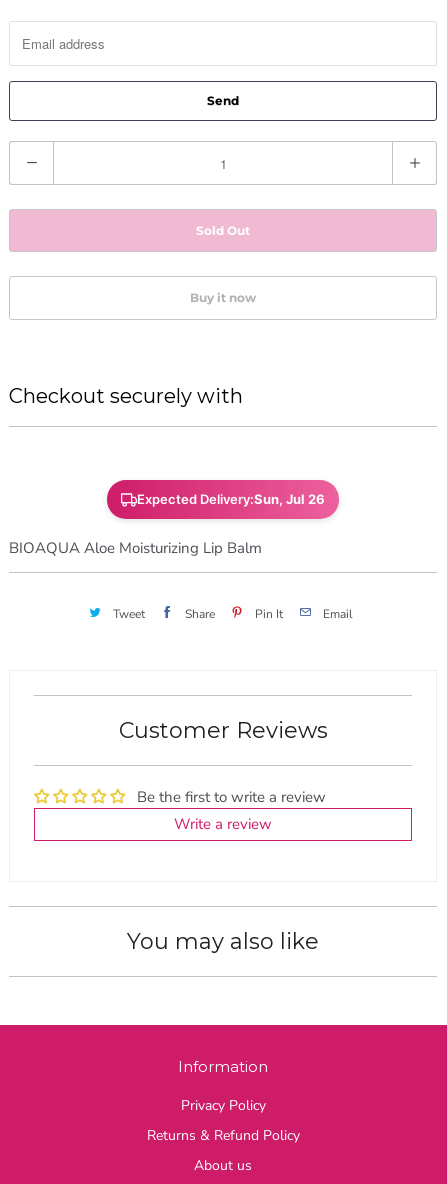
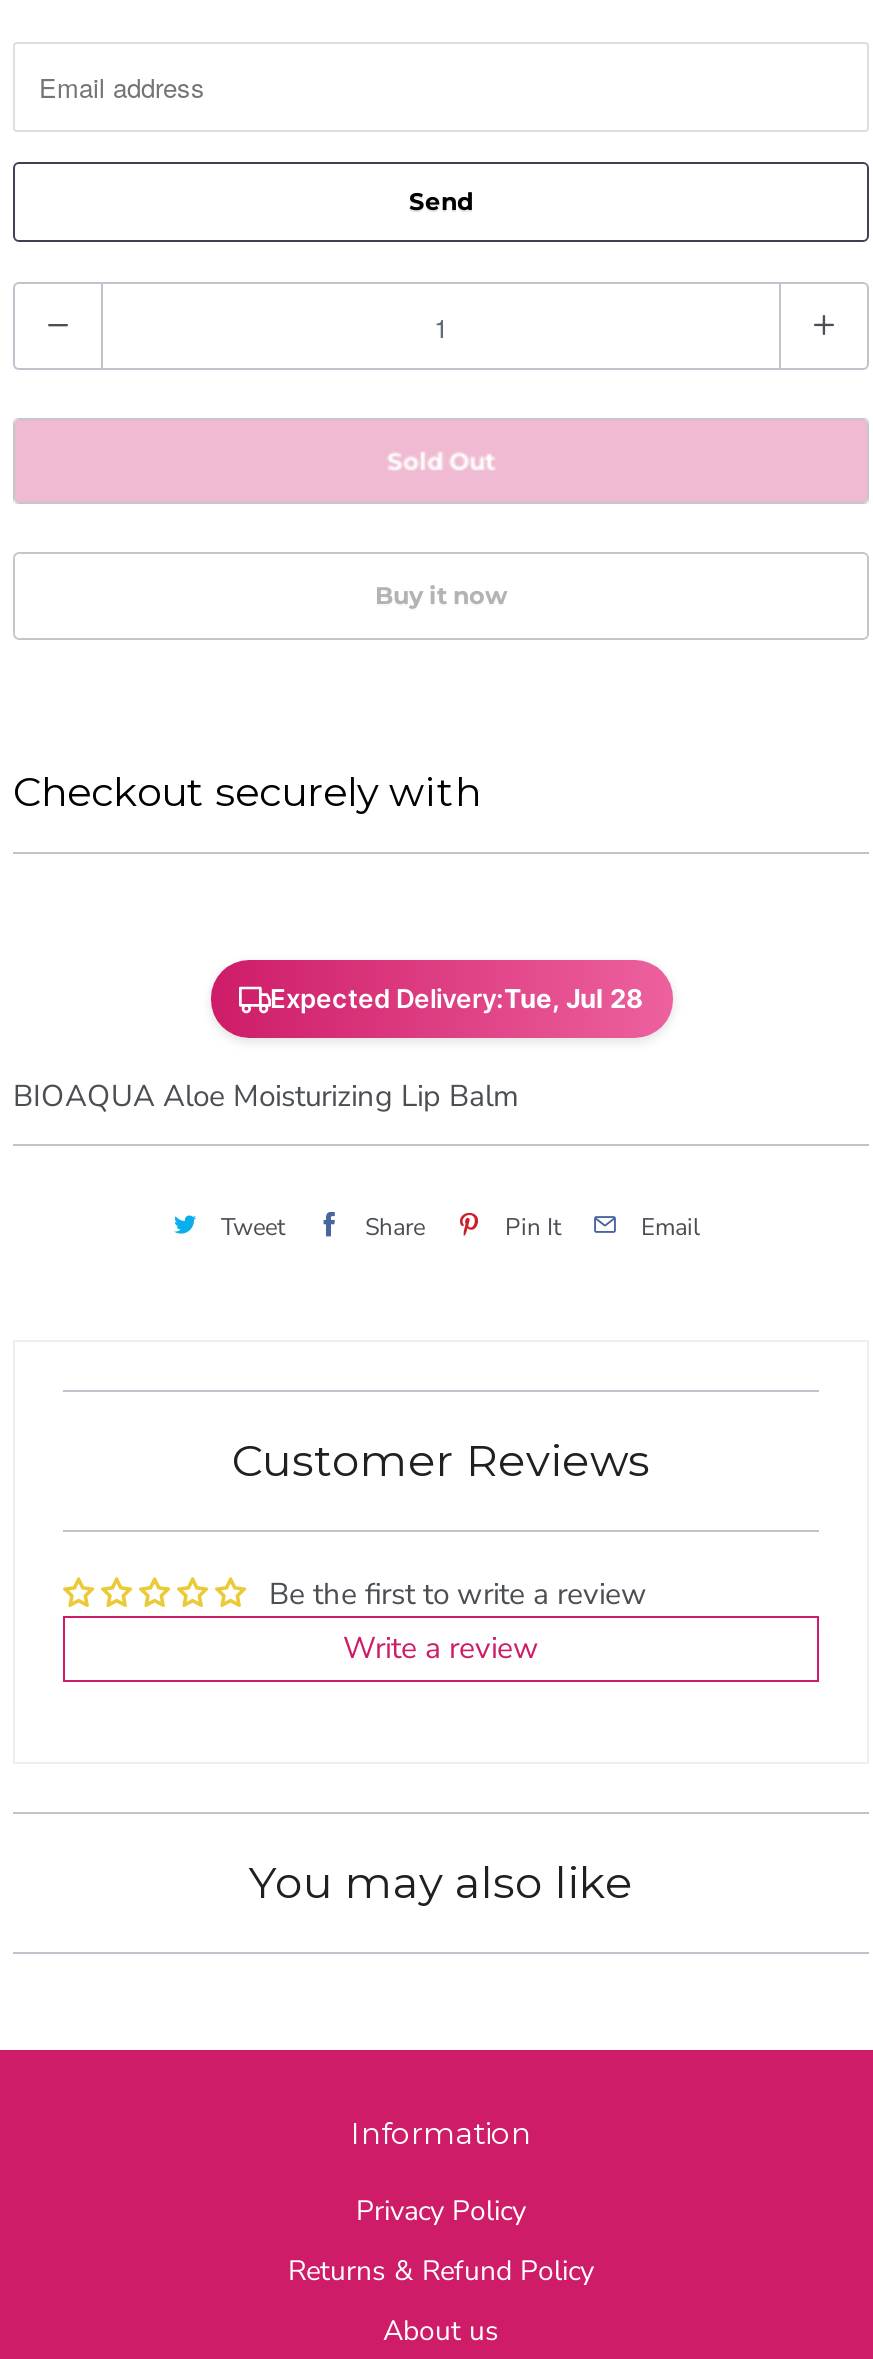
- Expected Delivery:Sun, Jul 26
+ Expected Delivery:Tue, Jul 28
